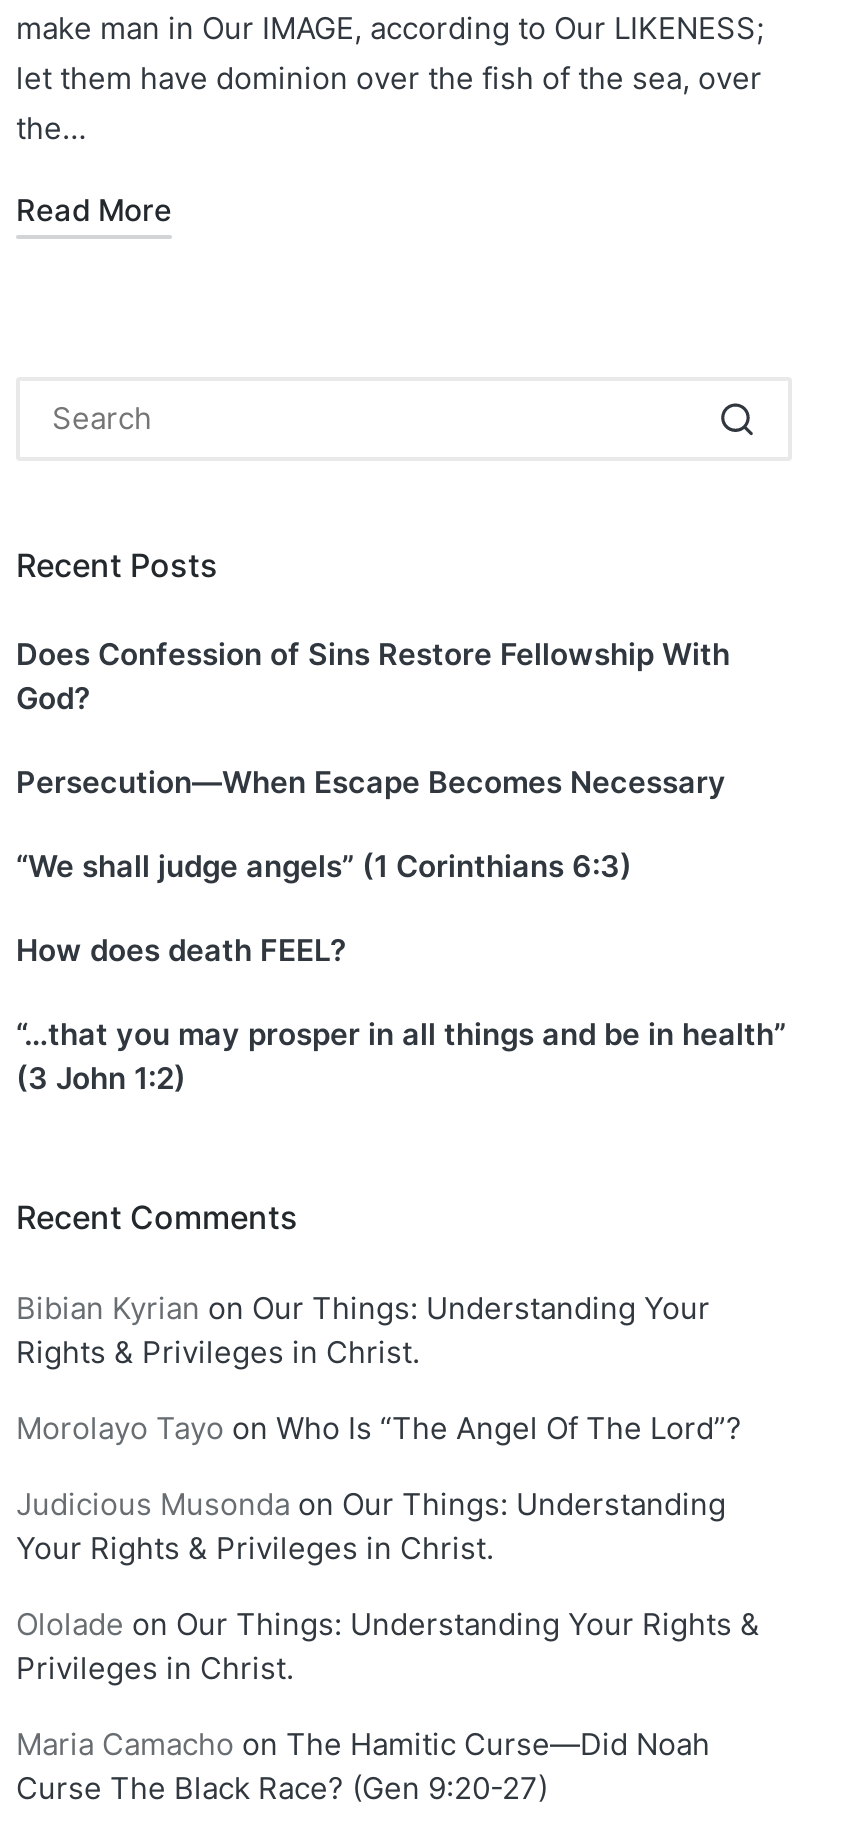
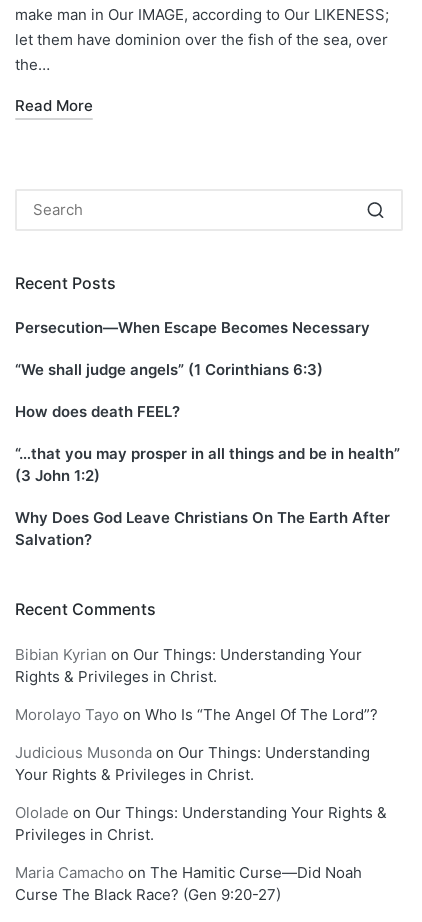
- Does Confession of Sins Restore Fellowship With
- God?

moved up: Persecution—When Escape Becomes Necessary | “We shall judge angels” (1 Corinthians 6:3) | How does death FEEL? | “…that you may prosper in all things and be in health” | (3 John 1:2)

+ Why Does God Leave Christians On The Earth After
+ Salvation?
